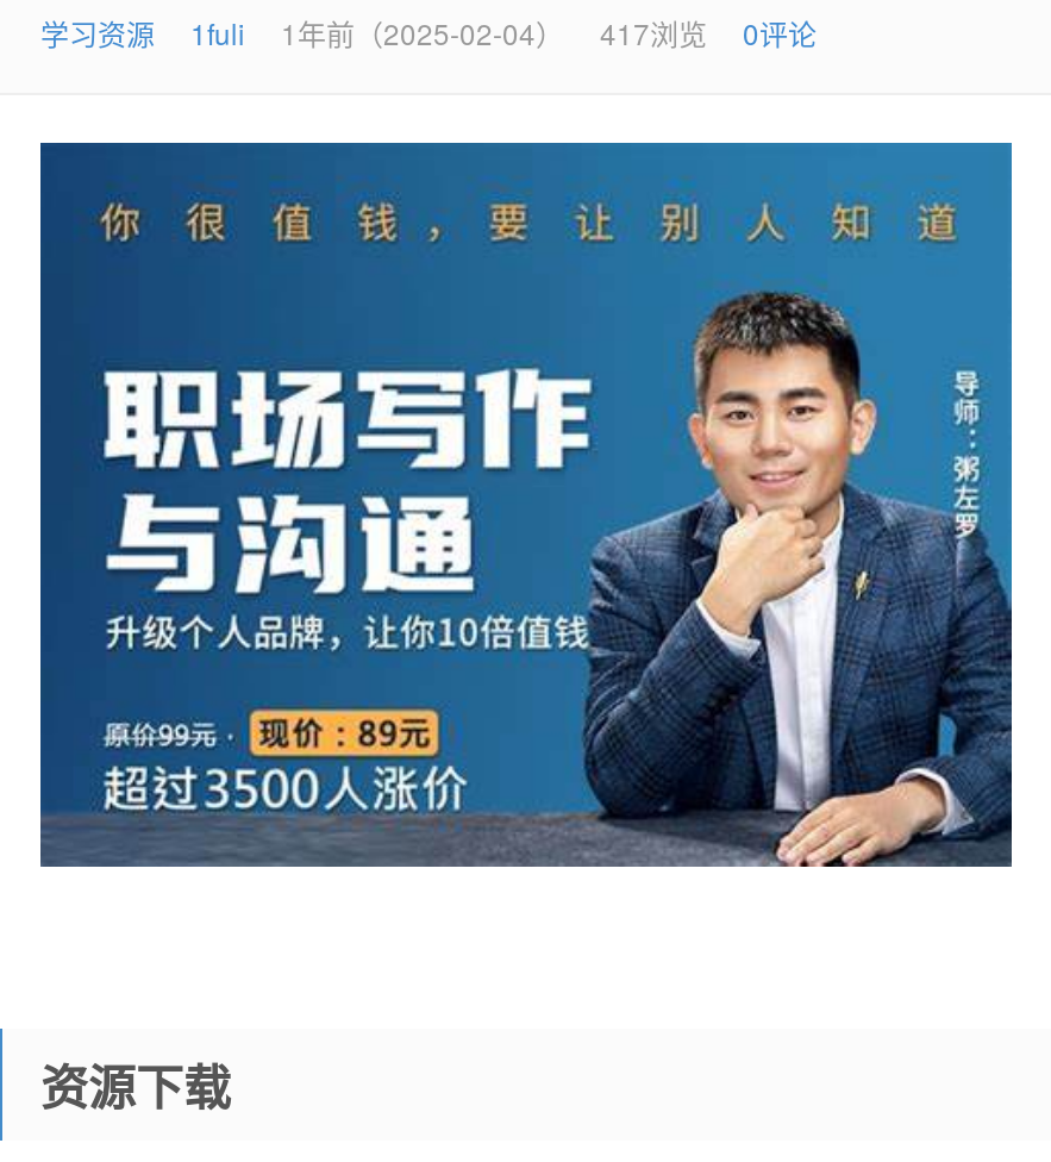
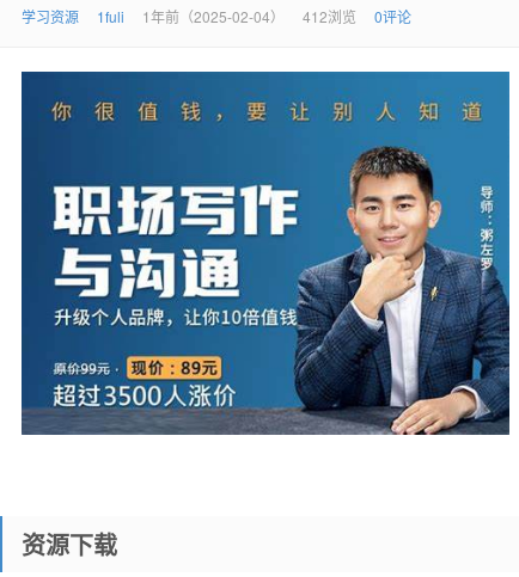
- 学习资源 1fuli 1年前（2025-02-04） 417浏览 0评论
+ 学习资源 1fuli 1年前（2025-02-04） 412浏览 0评论
